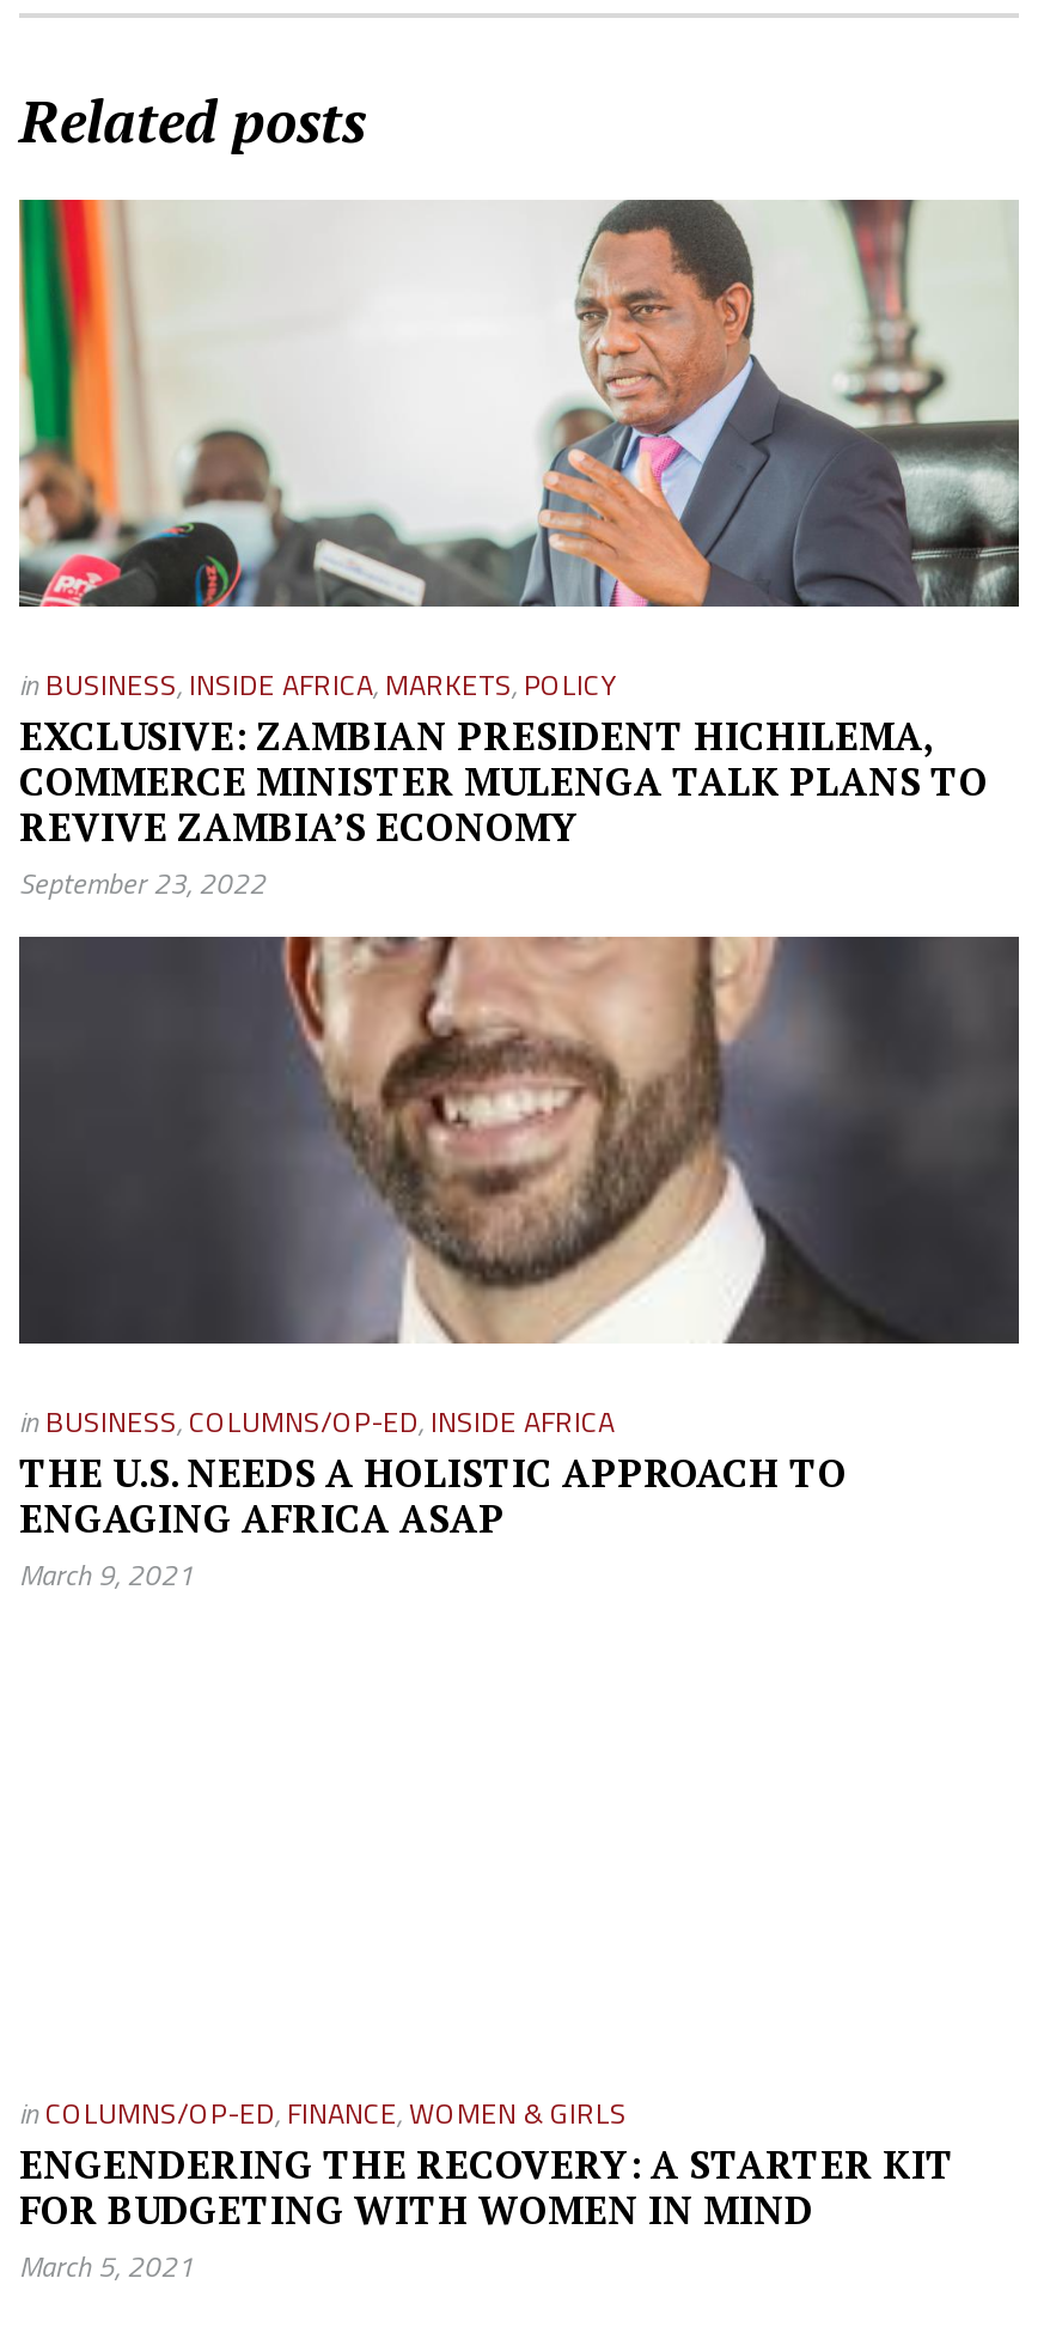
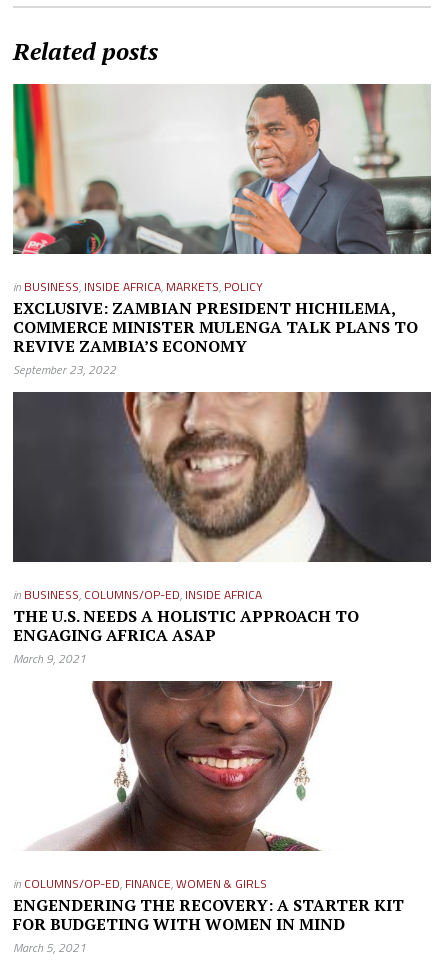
+ [image]
